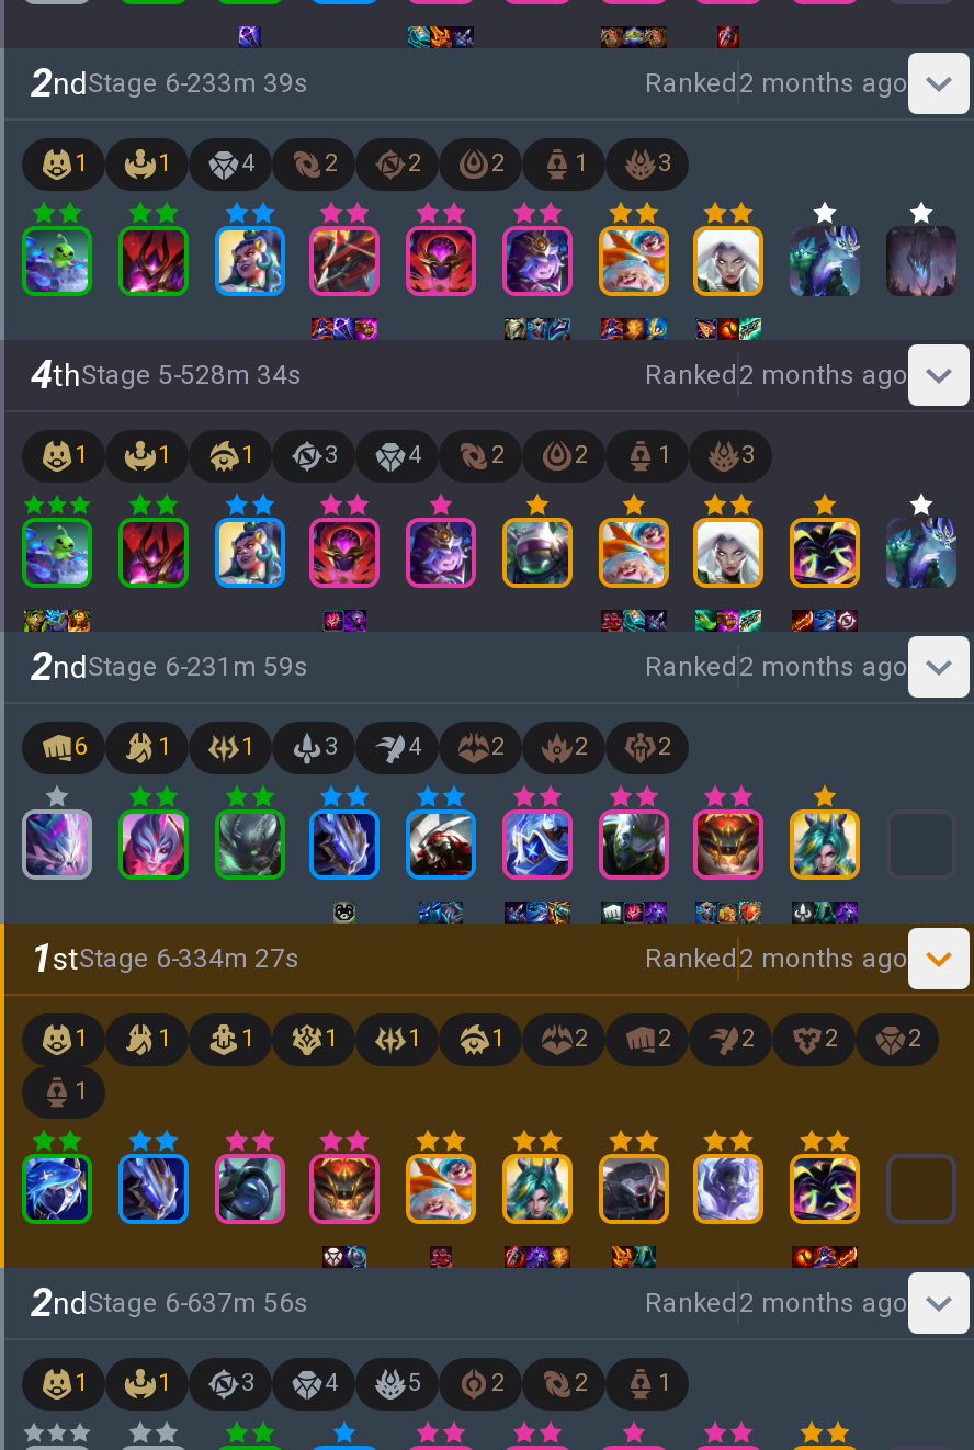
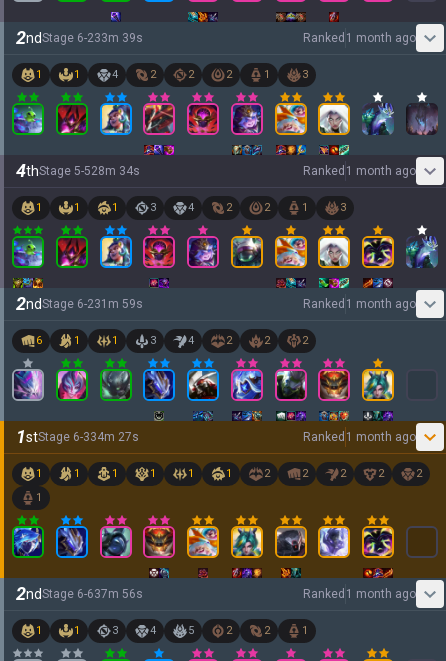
- Ranked 2 months ago
+ Ranked 1 month ago

- Ranked 2 months ago
+ Ranked 1 month ago

- Ranked 2 months ago
+ Ranked 1 month ago

- Ranked 2 months ago
+ Ranked 1 month ago

- Ranked 2 months ago
+ Ranked 1 month ago
